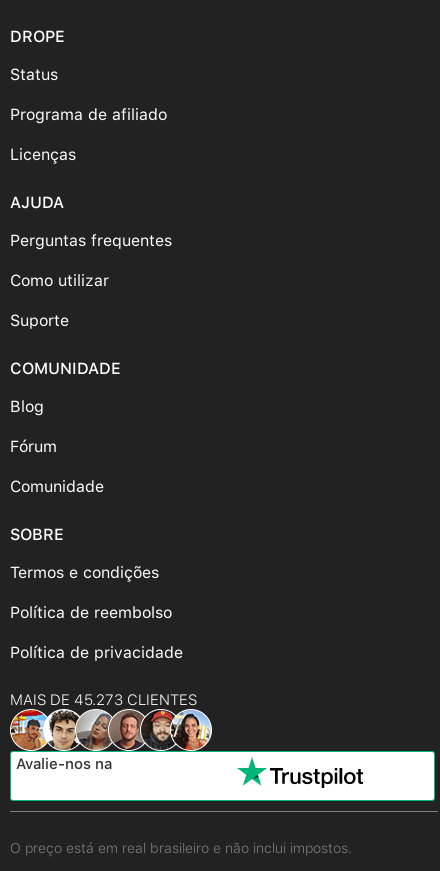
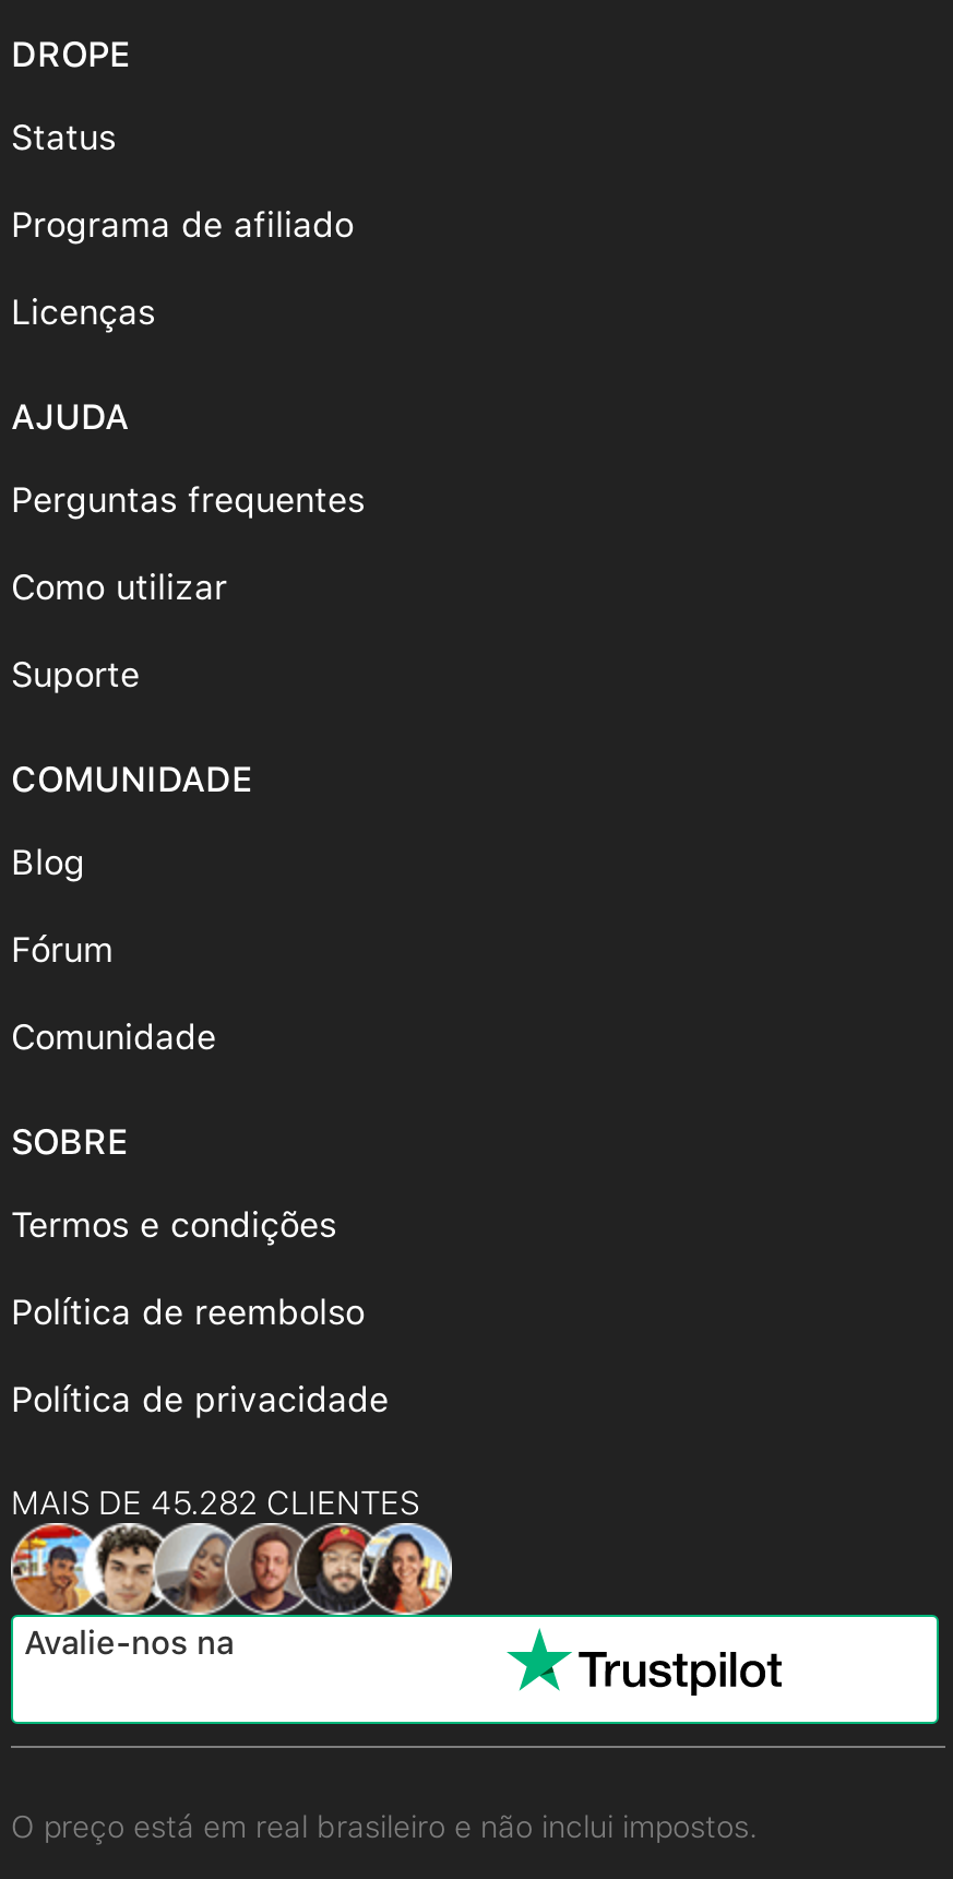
- MAIS DE 45.273 CLIENTES
+ MAIS DE 45.282 CLIENTES
